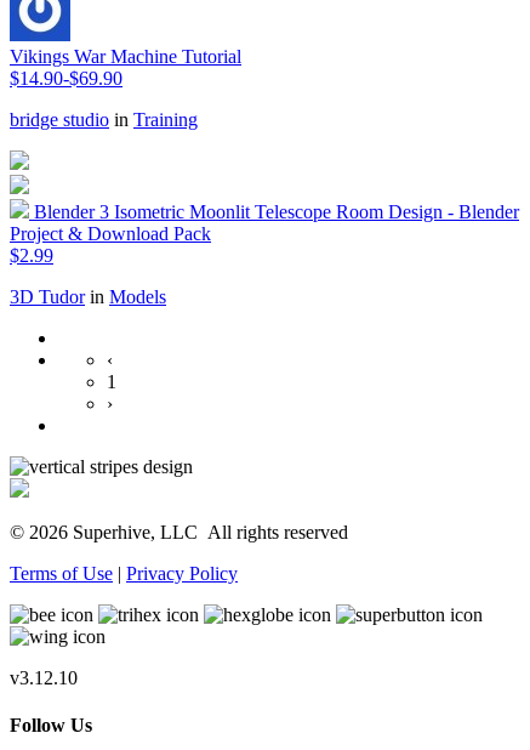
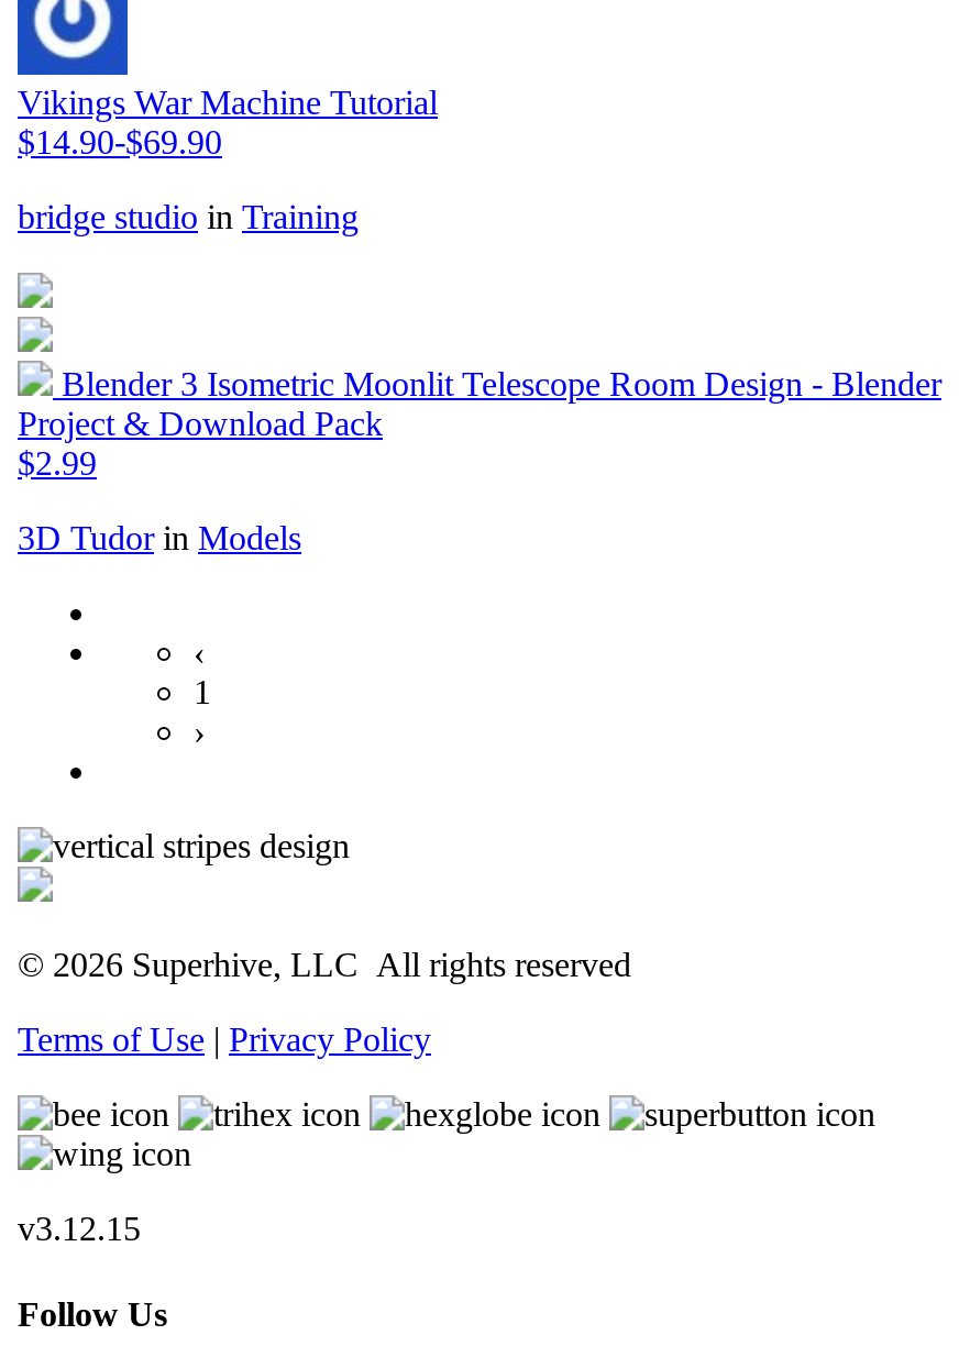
- v3.12.10
+ v3.12.15
